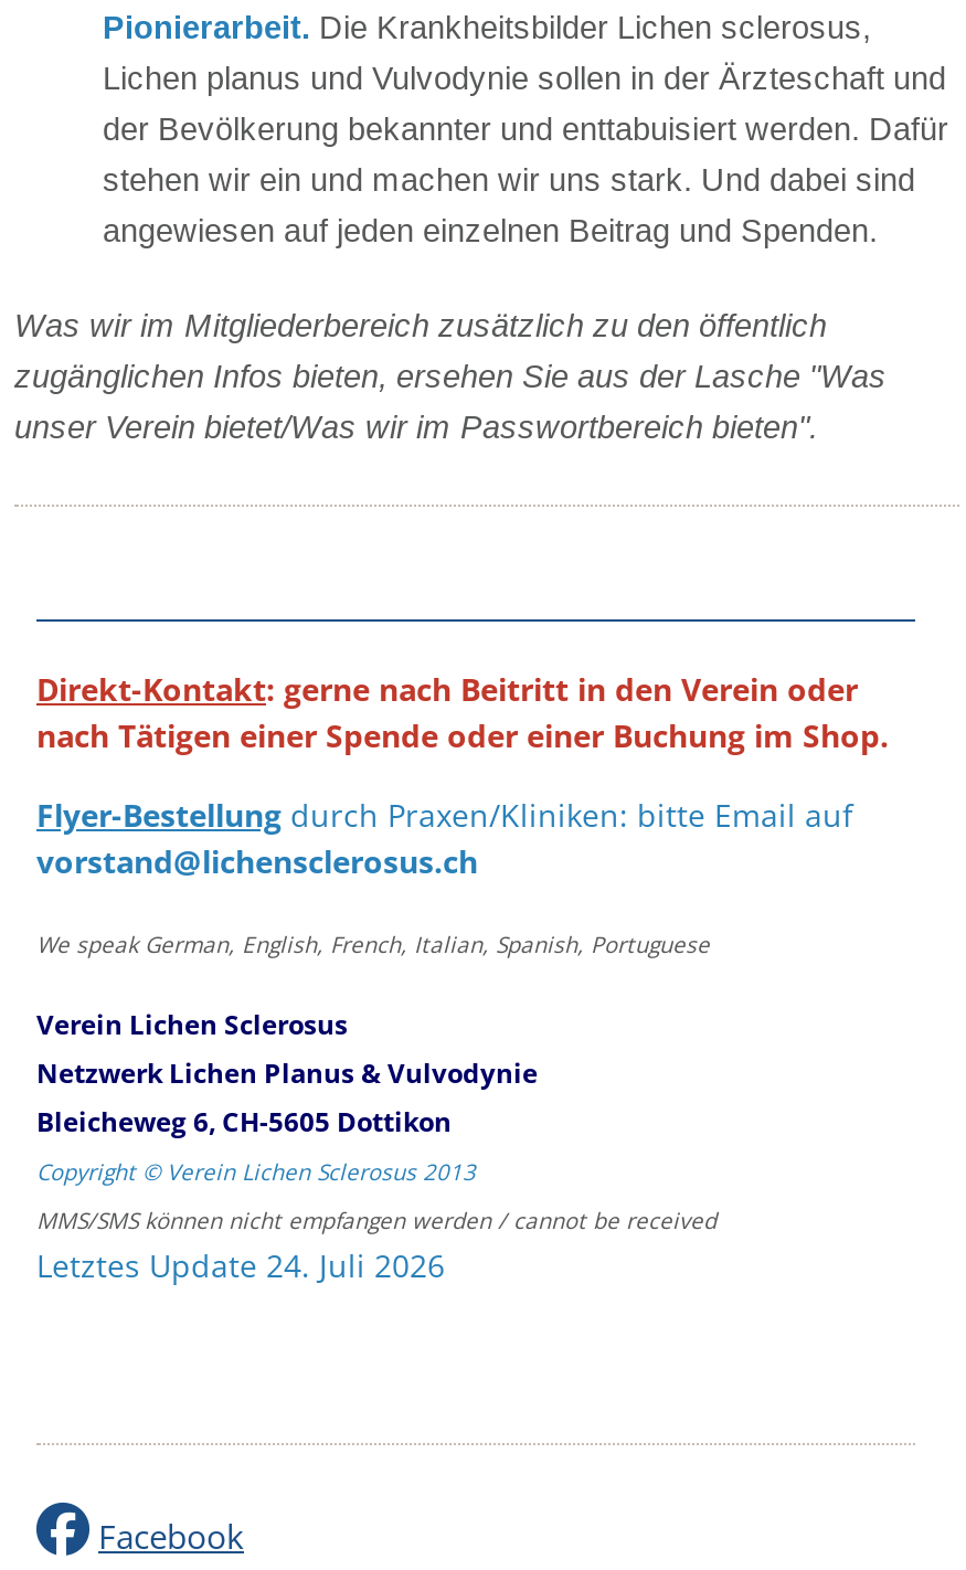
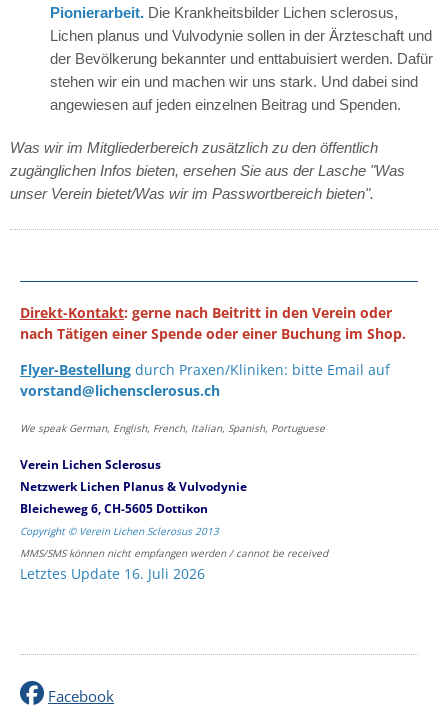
- Letztes Update 24. Juli 2026
+ Letztes Update 16. Juli 2026
